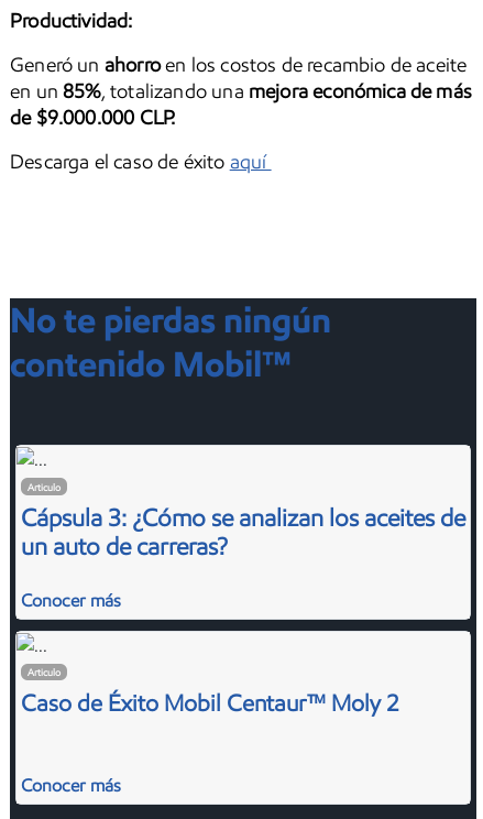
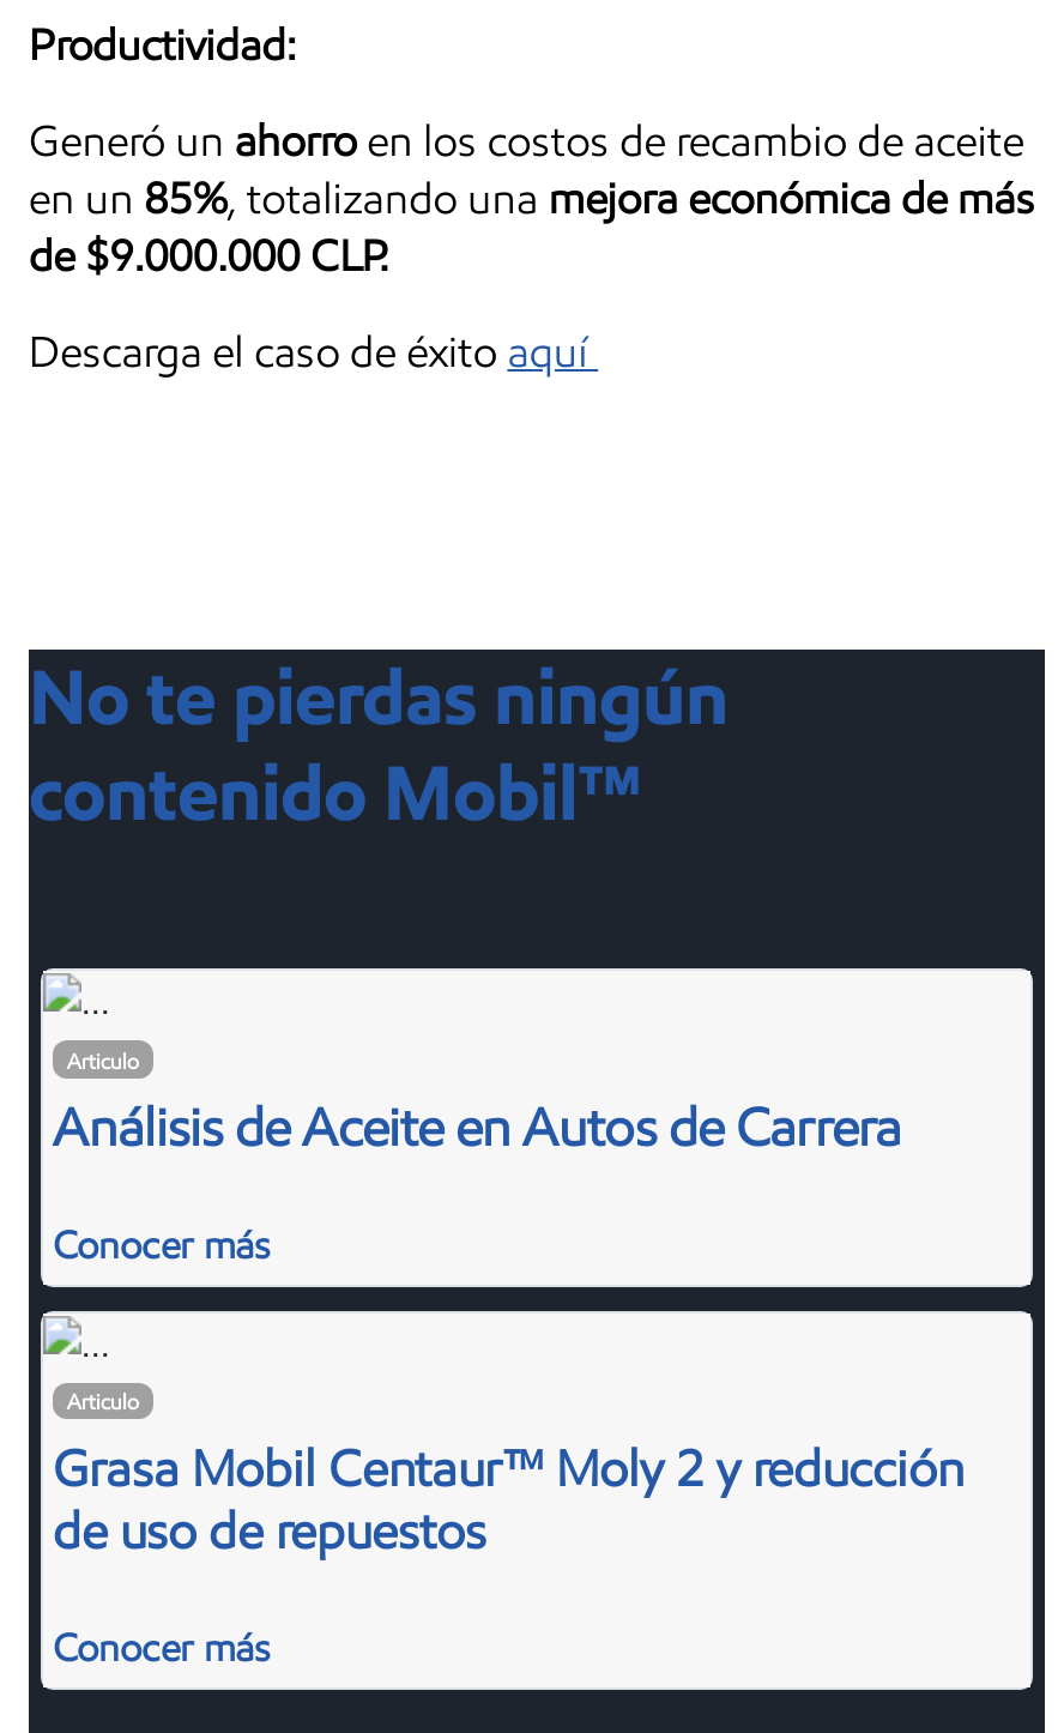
- Cápsula 3: ¿Cómo se analizan los aceites de
- un auto de carreras?
+ Análisis de Aceite en Autos de Carrera

- Caso de Éxito Mobil Centaur™ Moly 2
+ Grasa Mobil Centaur™ Moly 2 y reducción
+ de uso de repuestos
